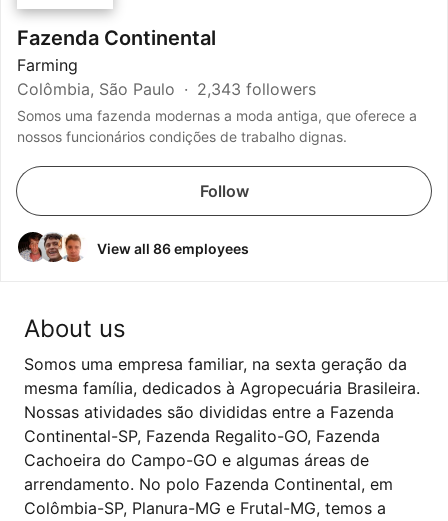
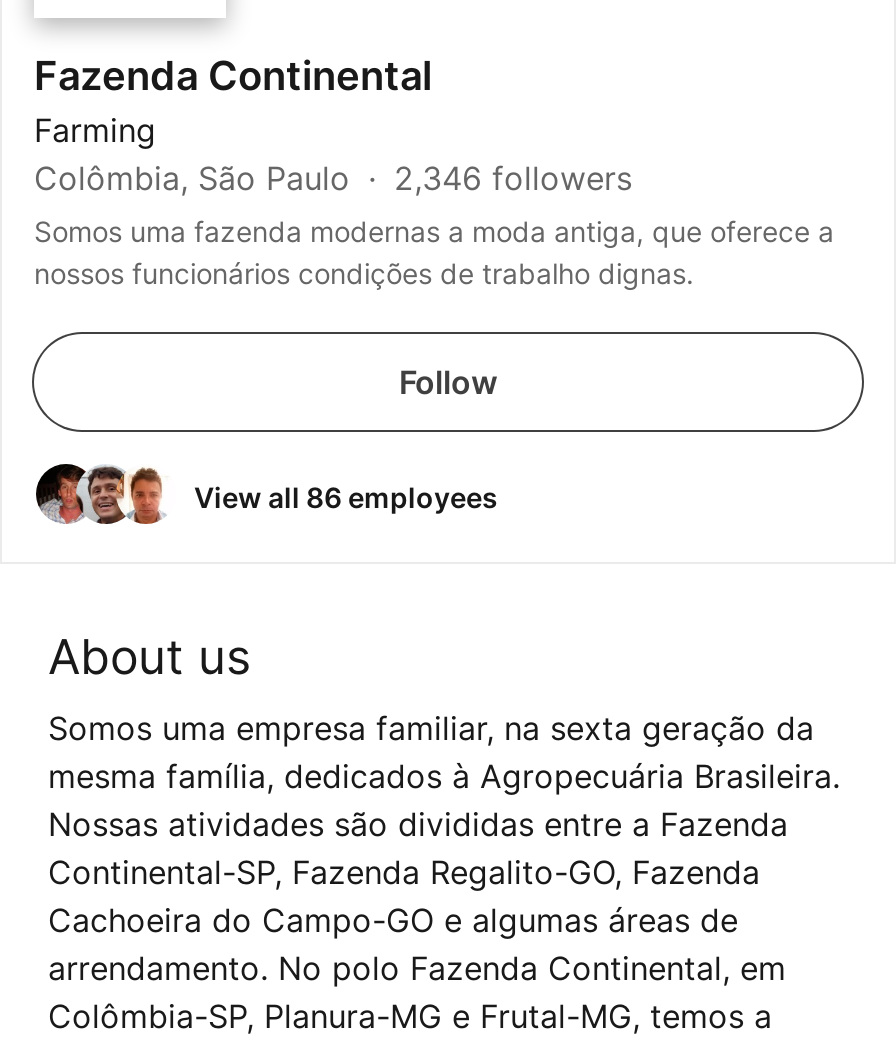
- Colômbia, São Paulo 2,343 followers
+ Colômbia, São Paulo 2,346 followers
